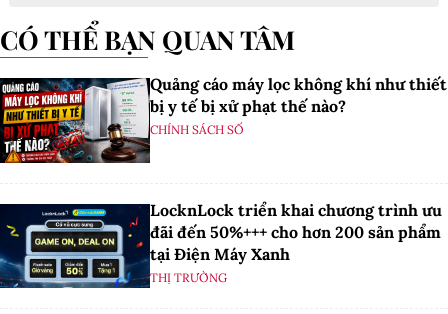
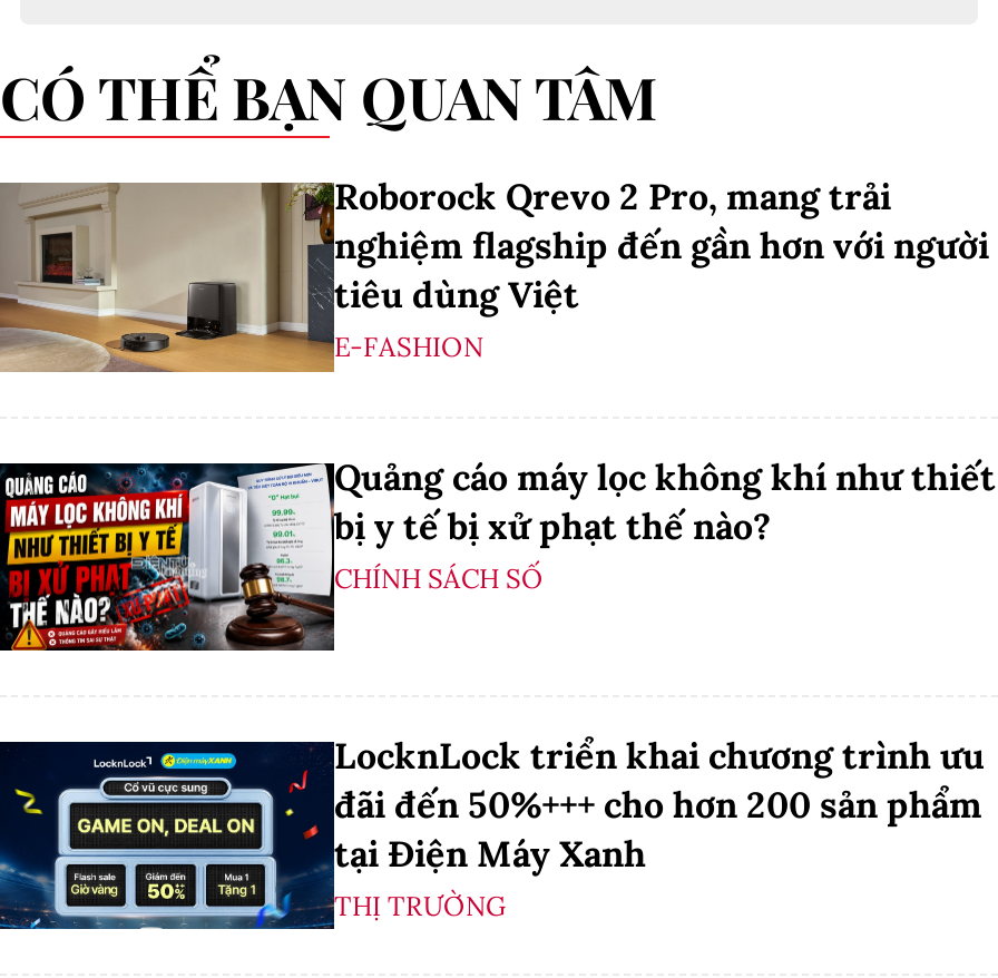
+ [image]
+ Roborock Qrevo 2 Pro, mang trải
+ nghiệm flagship đến gần hơn với người
+ tiêu dùng Việt
+ E-FASHION
